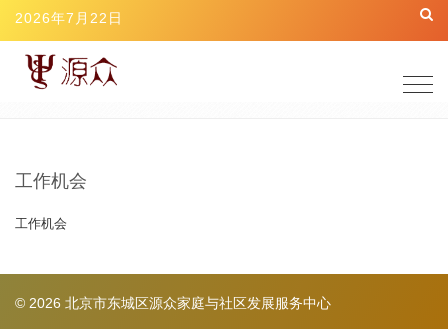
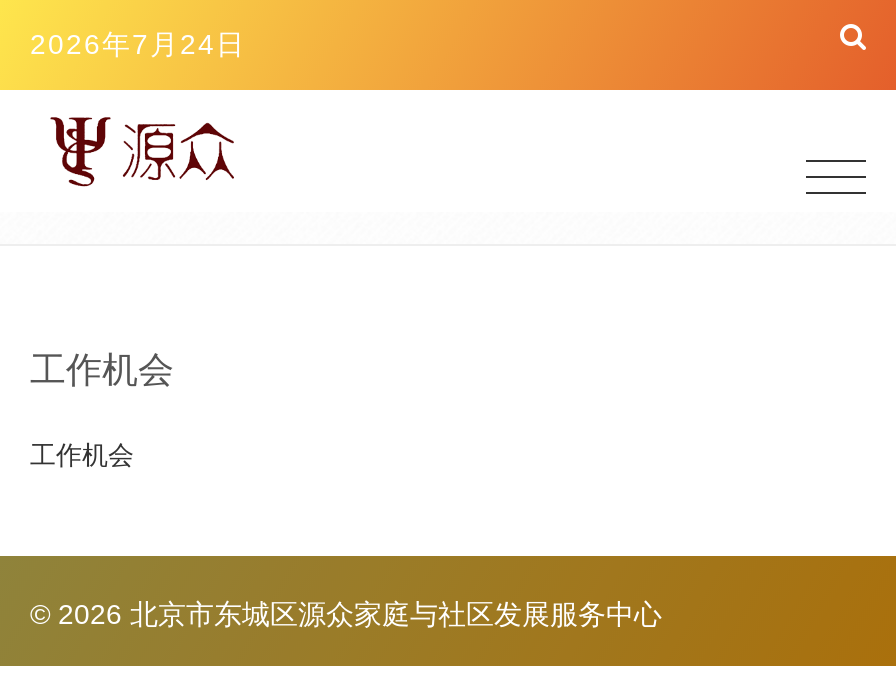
- 2026年7月22日
+ 2026年7月24日
